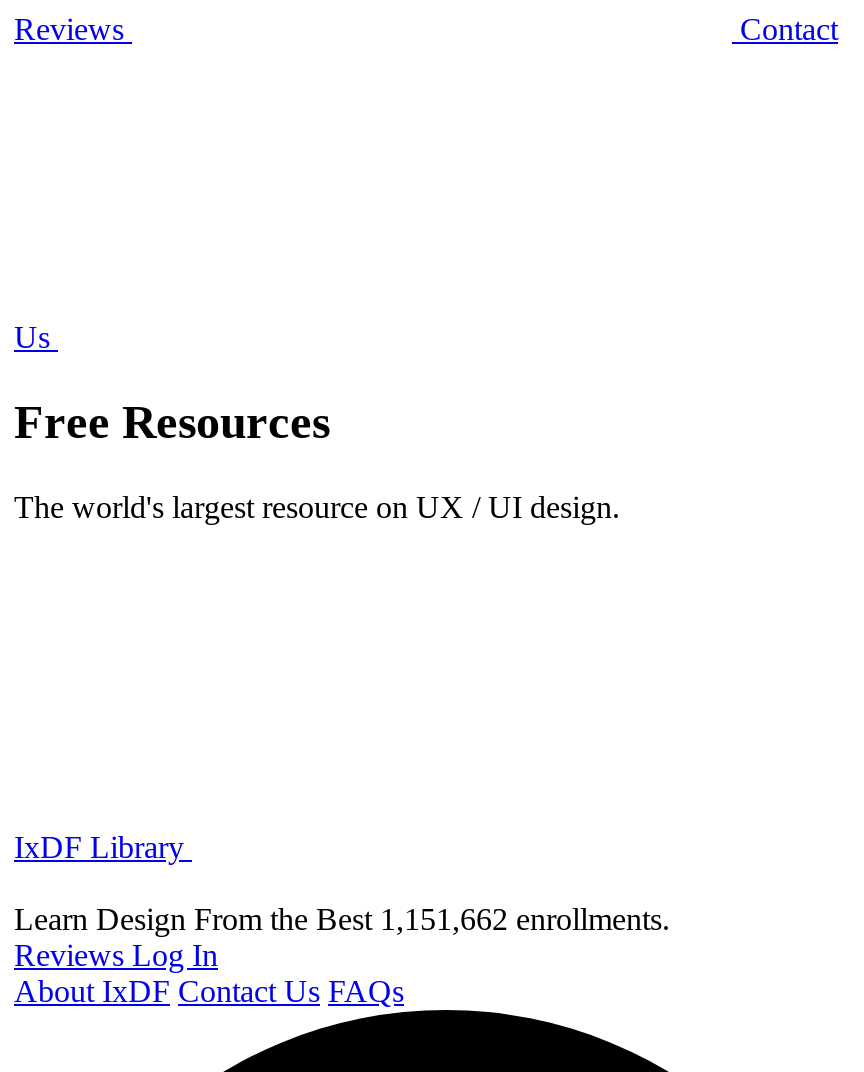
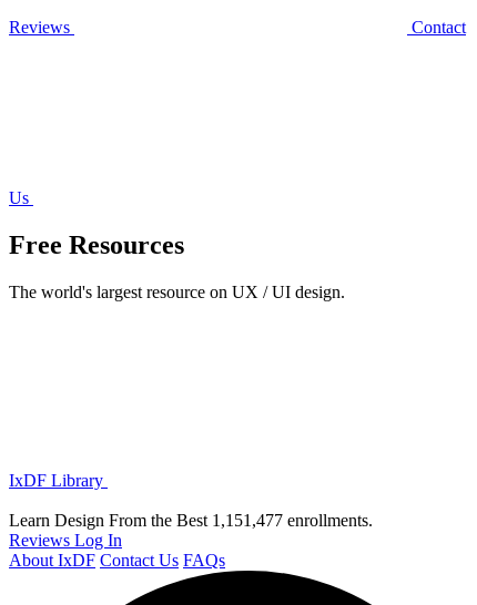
- Learn Design From the Best 1,151,662 enrollments.
+ Learn Design From the Best 1,151,477 enrollments.
